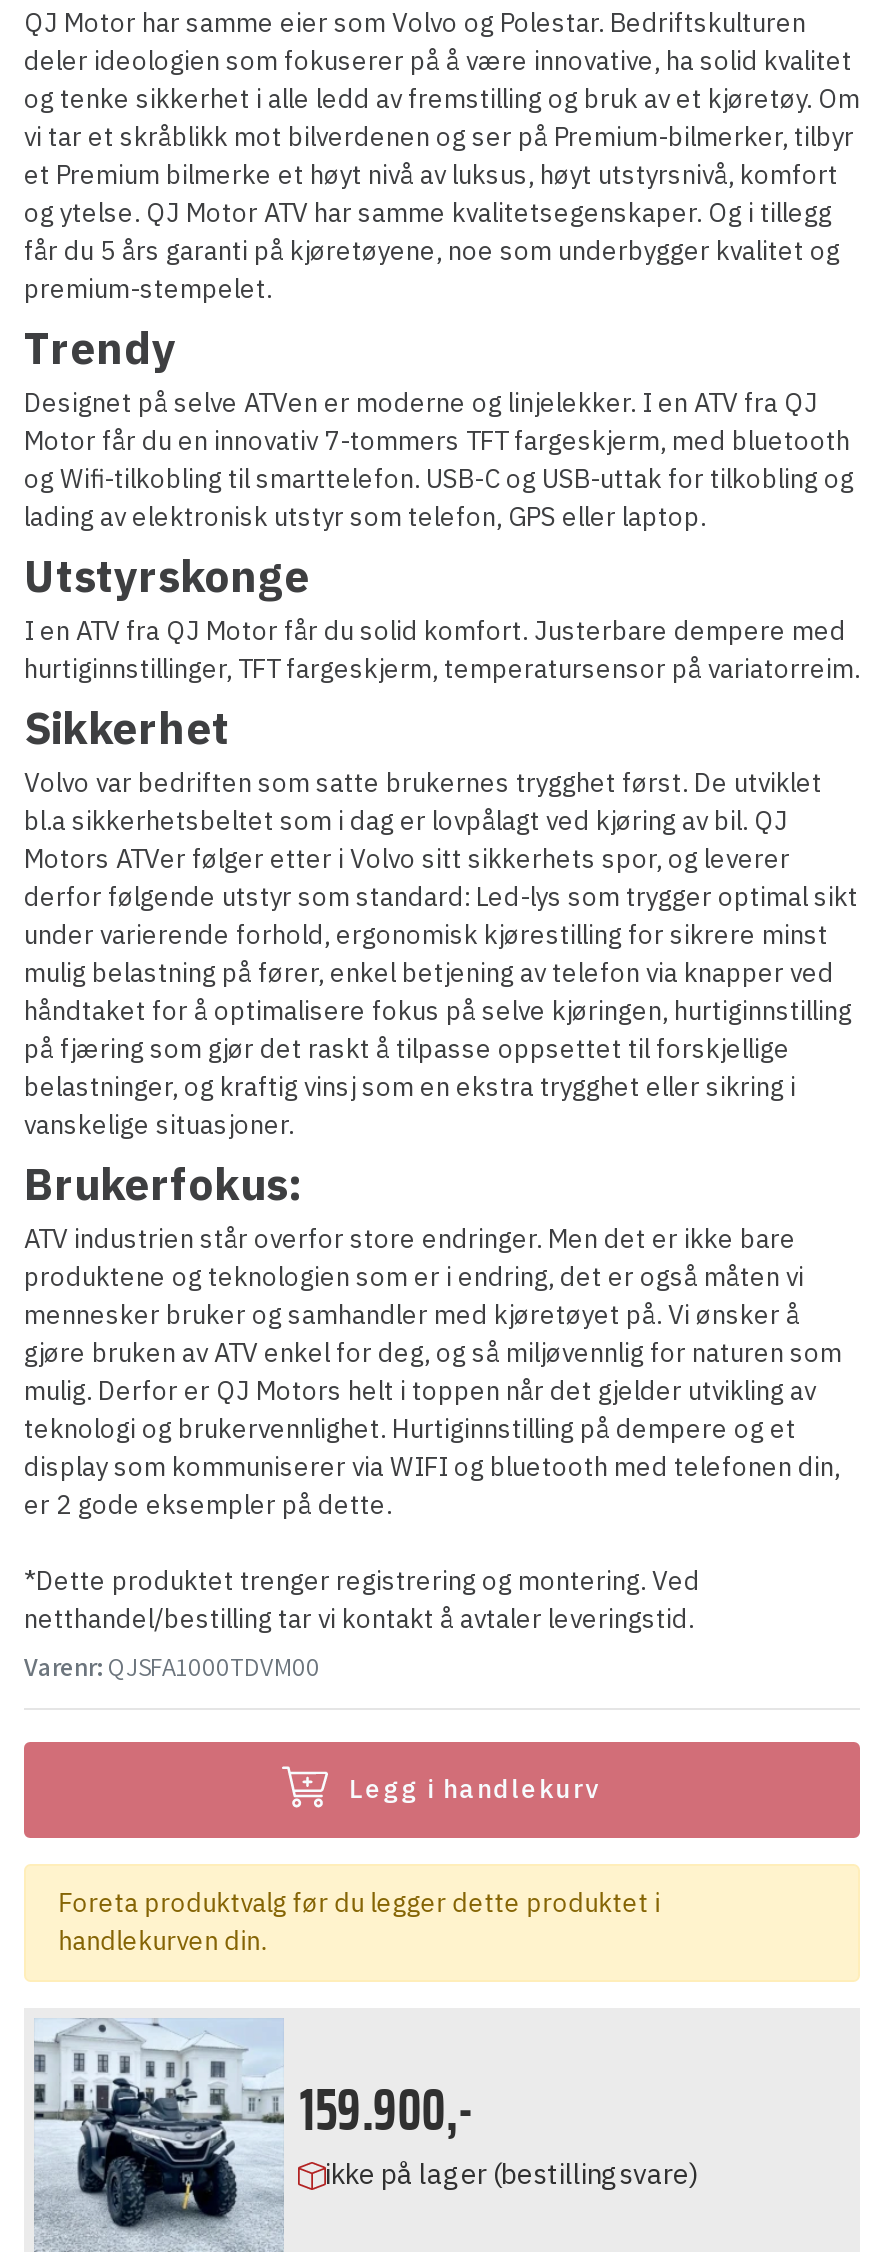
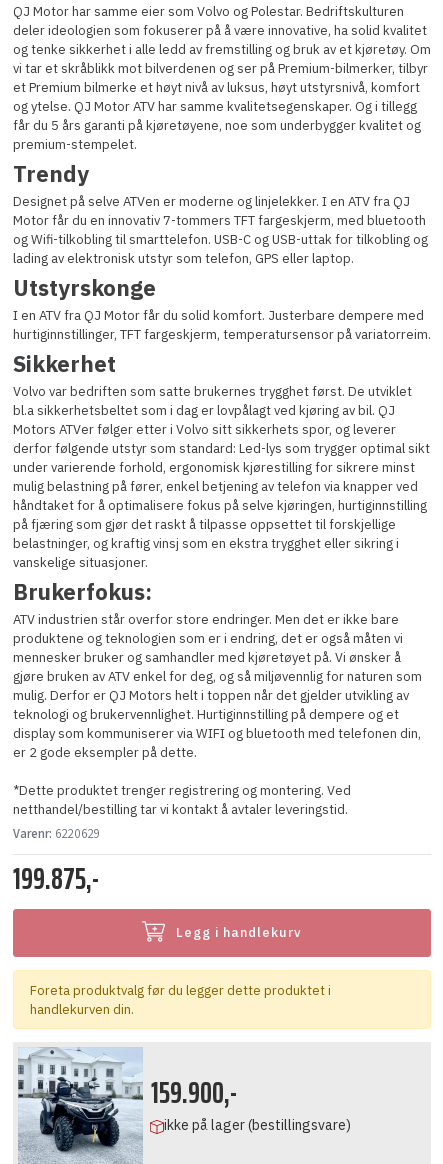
- Varenr: QJSFA1000TDVM00
+ Varenr: 6220629
+ 199.875,-
